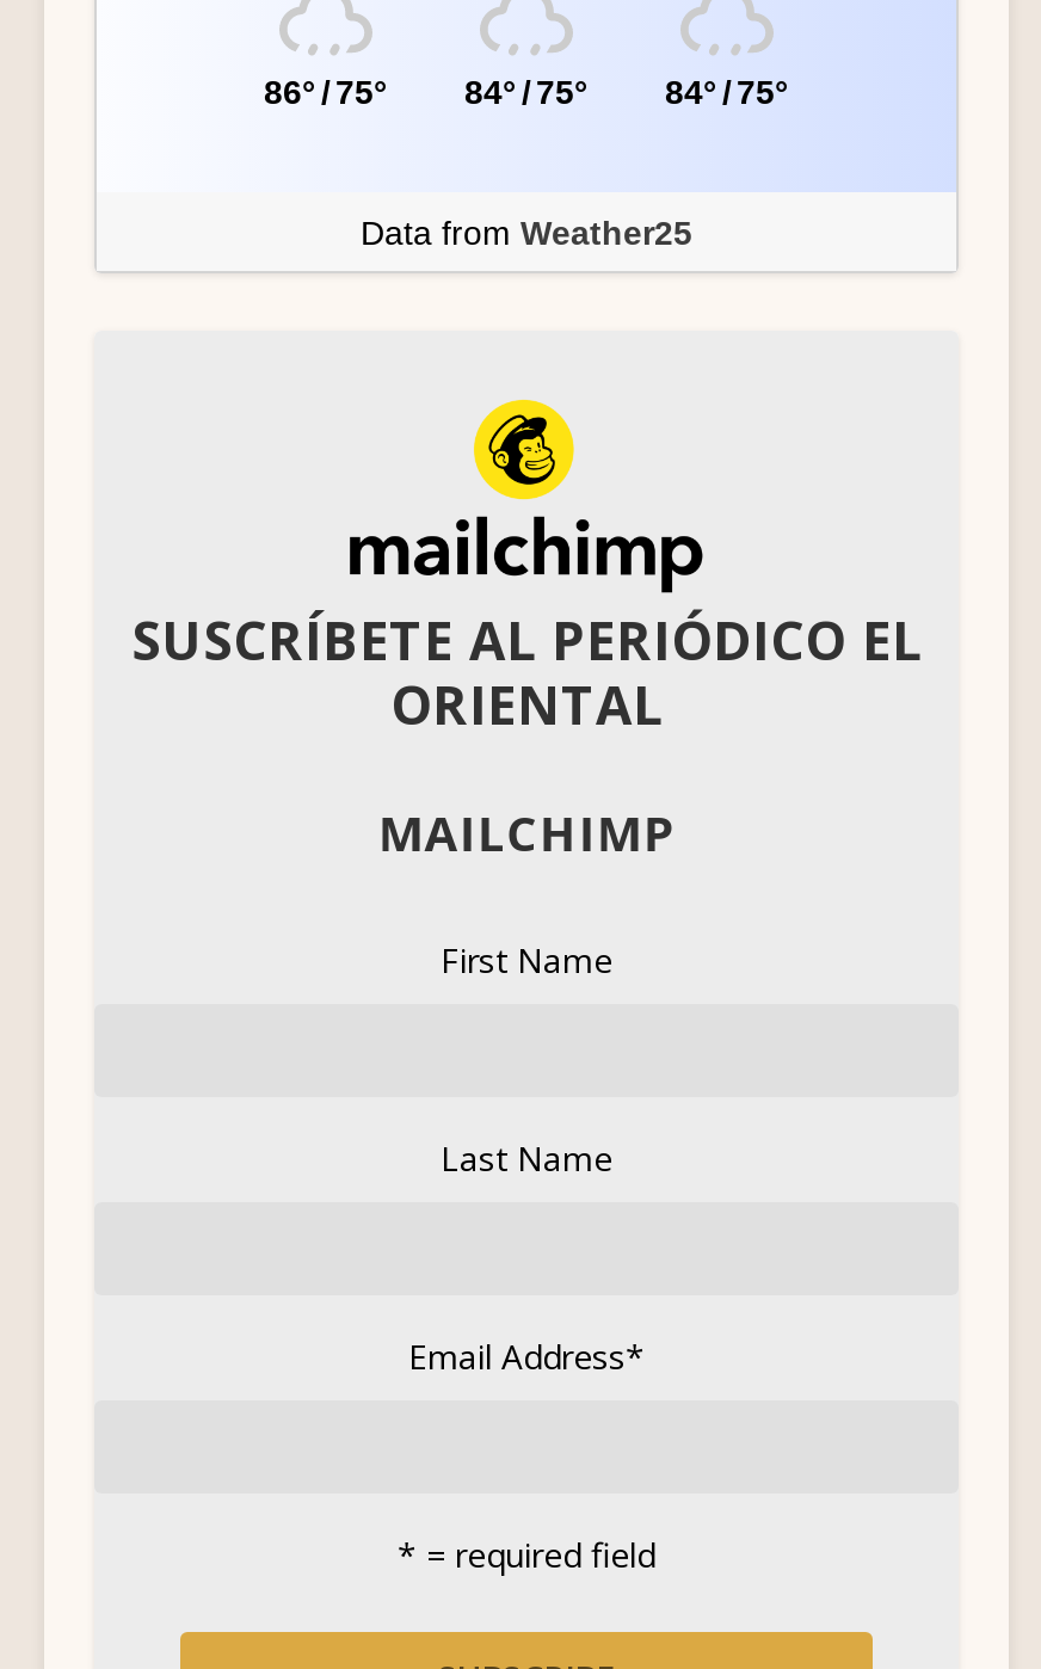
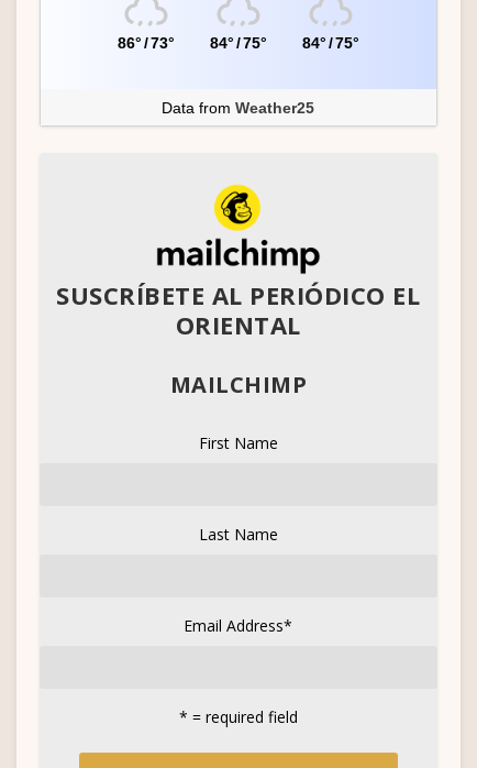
- 86° / 75°
+ 86° / 73°
